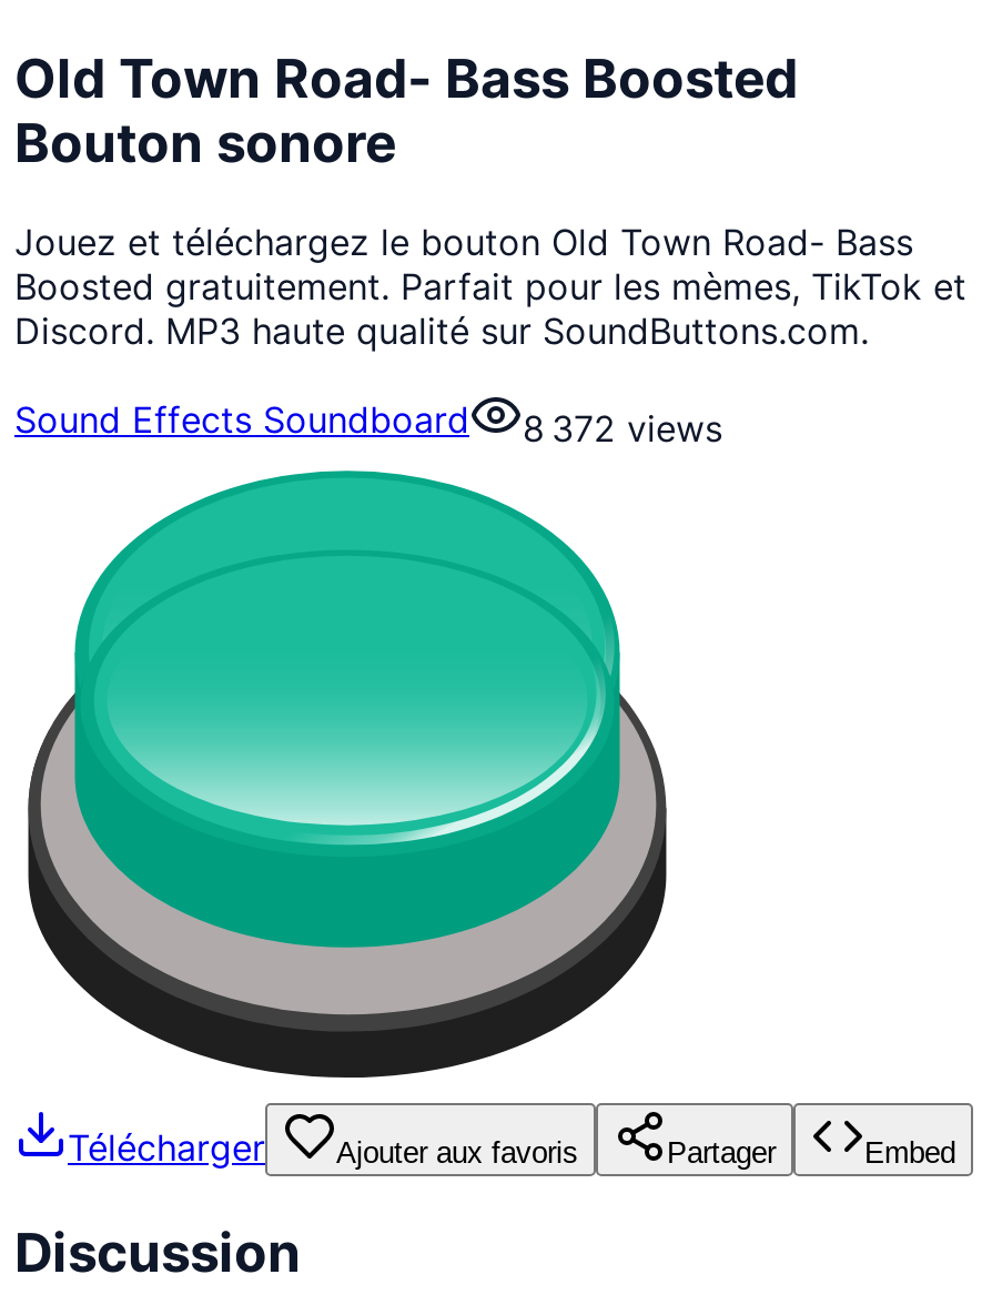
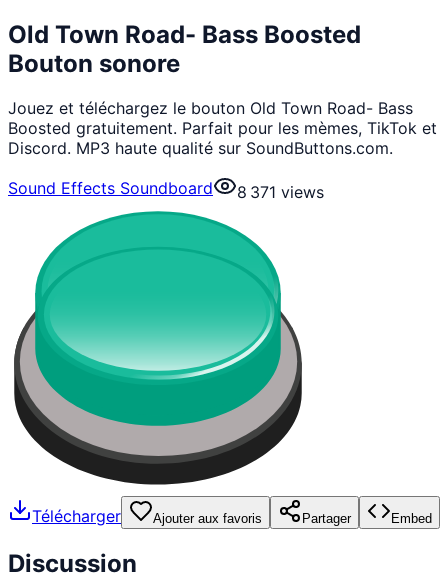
- Sound Effects Soundboard 8 372 views
+ Sound Effects Soundboard 8 371 views
